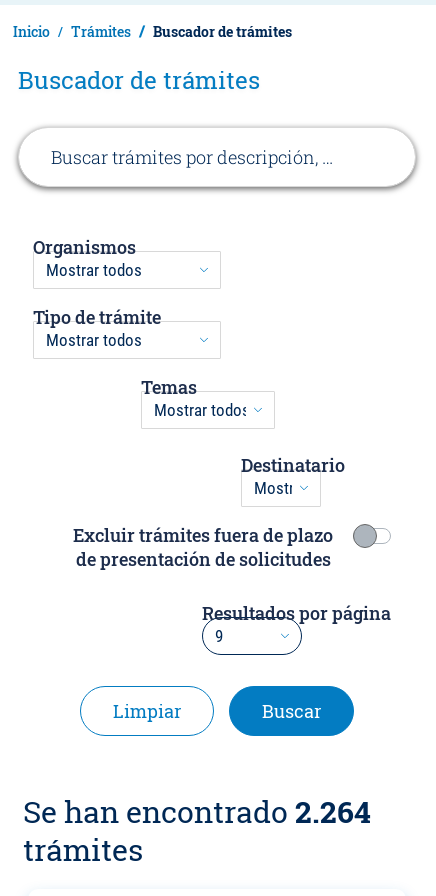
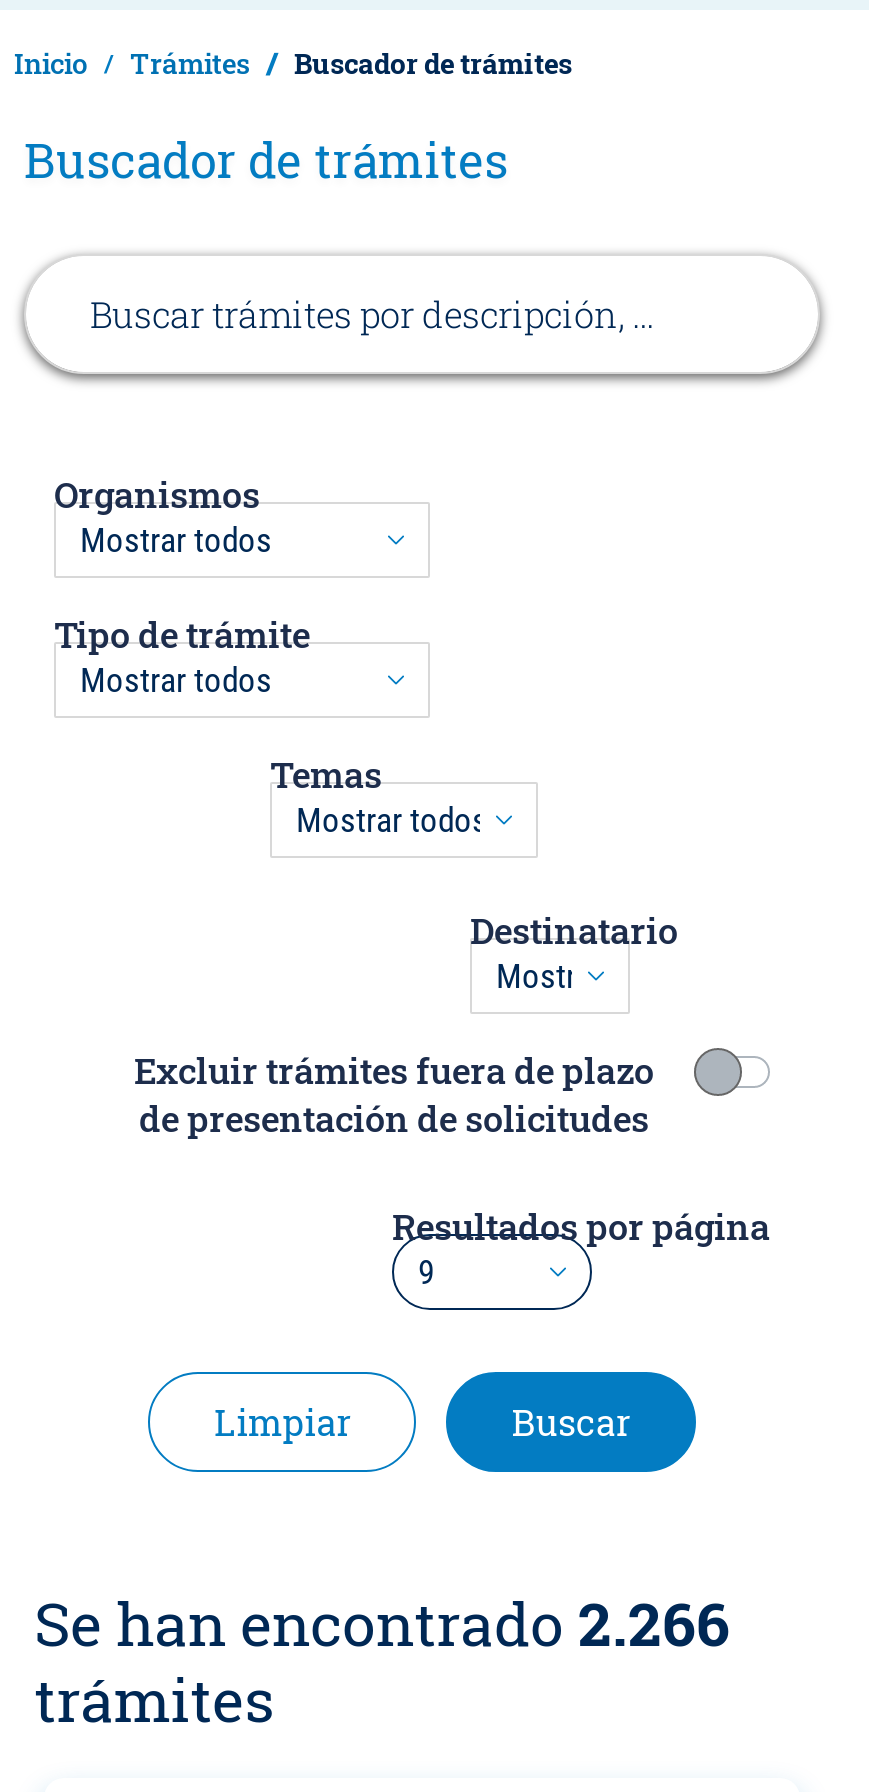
- Se han encontrado 2.264
+ Se han encontrado 2.266
